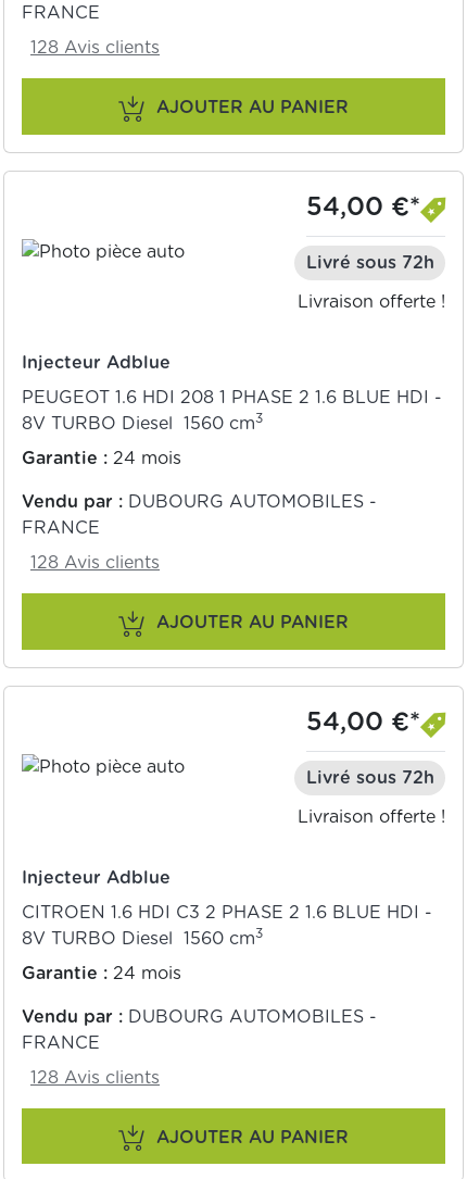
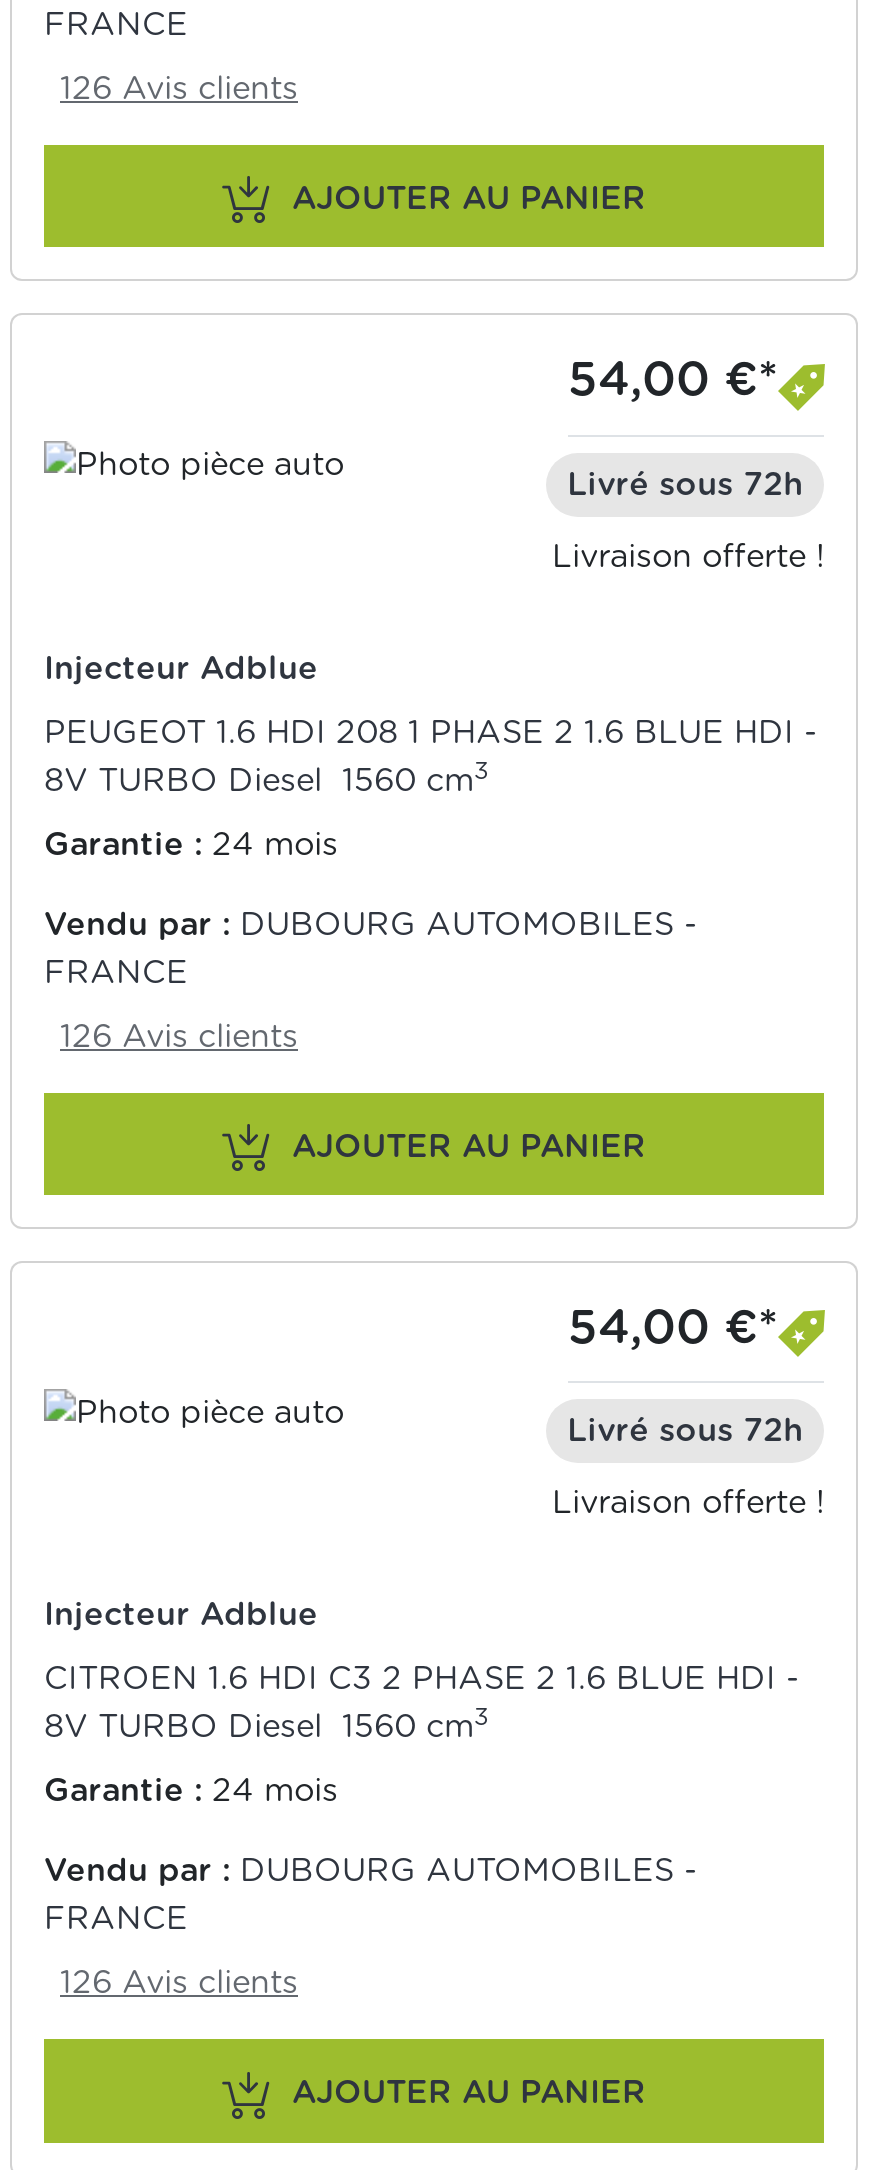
- 128 Avis clients
+ 126 Avis clients

- 128 Avis clients
+ 126 Avis clients

- 128 Avis clients
+ 126 Avis clients
